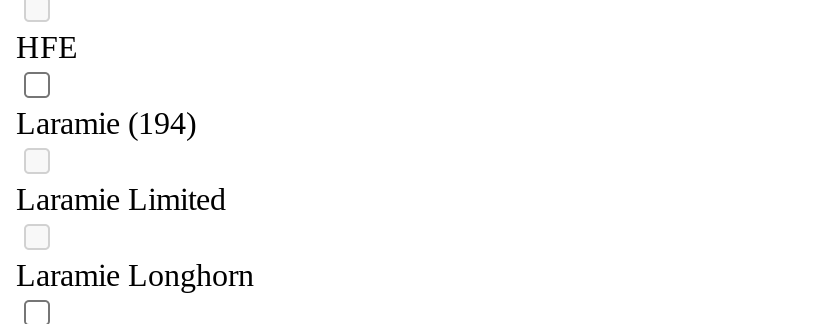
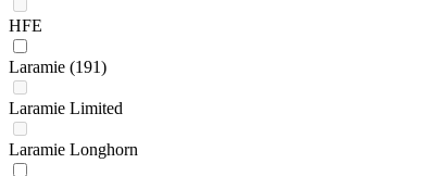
- Laramie (194)
+ Laramie (191)
